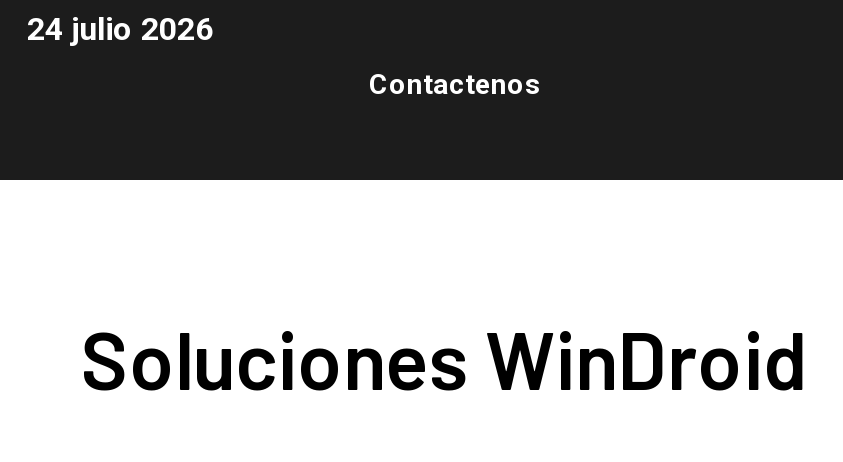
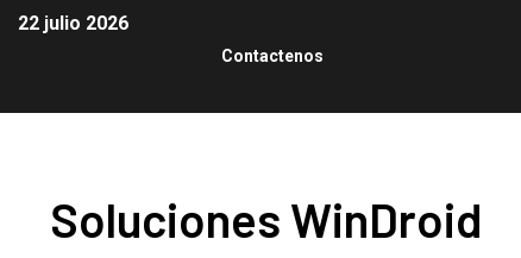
- 24 julio 2026
+ 22 julio 2026
